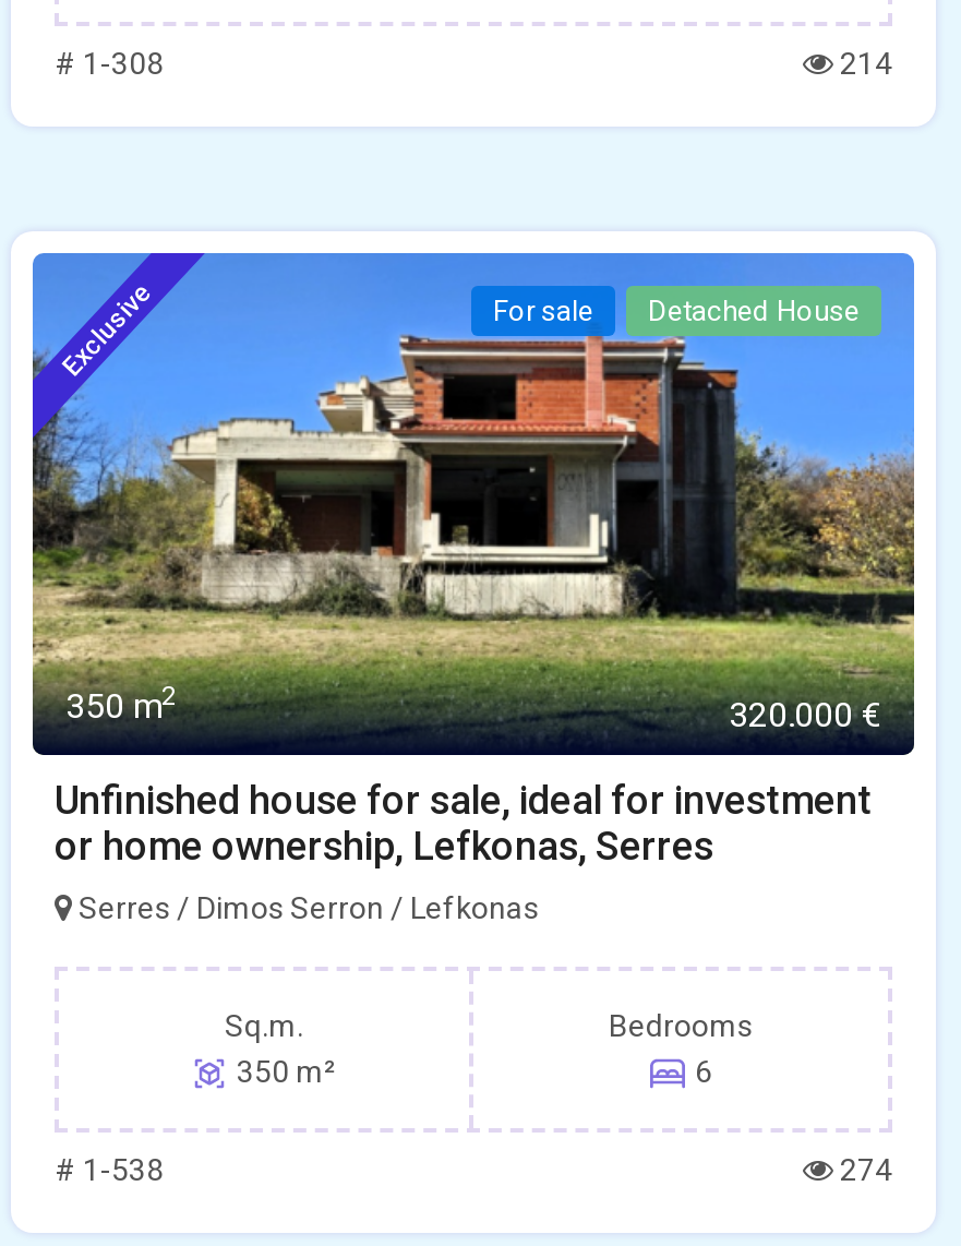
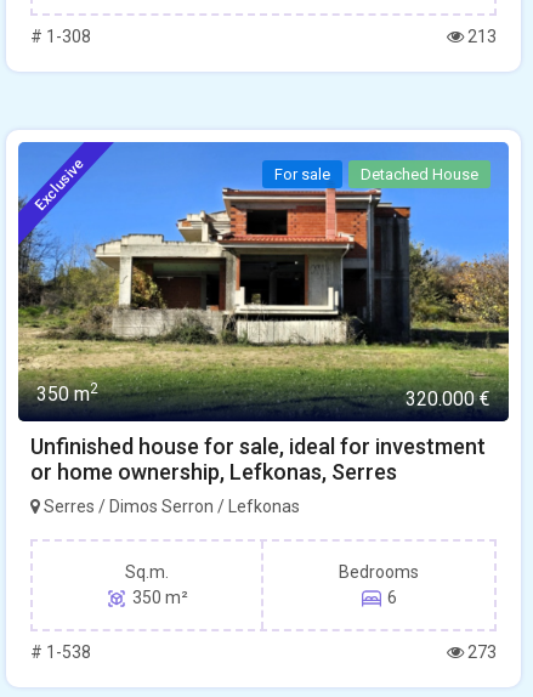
- 214
+ 213

- 274
+ 273
